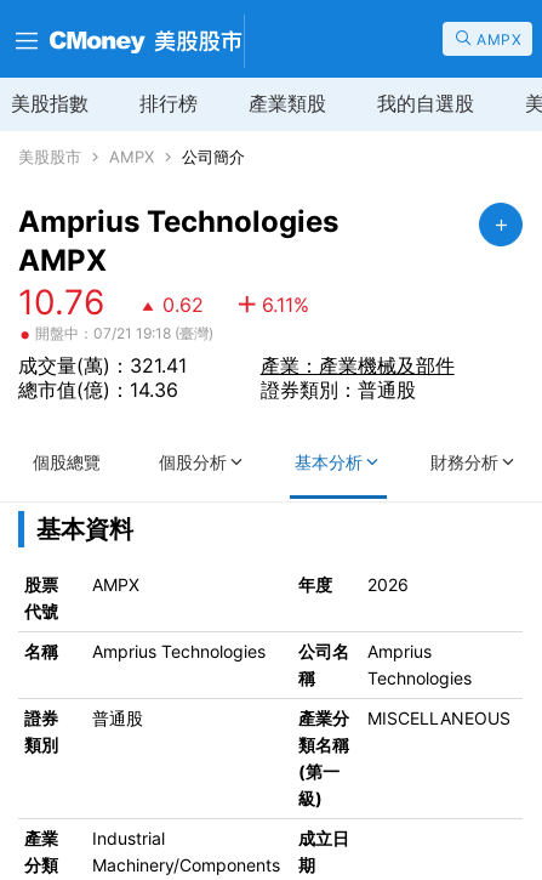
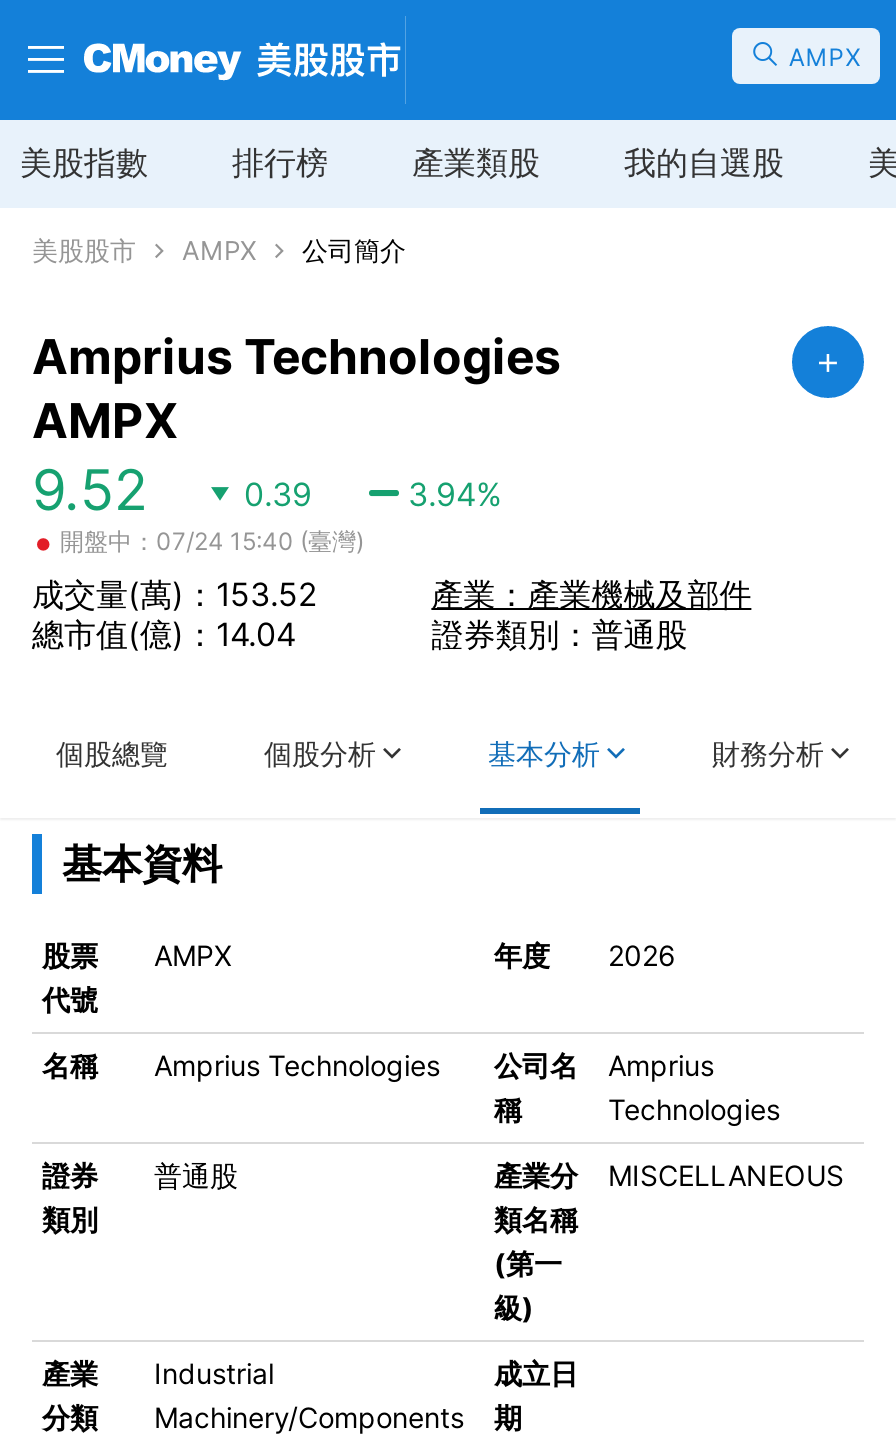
- 10.76
+ 9.52

- 0.62
+ 0.39

- 6.11%
+ 3.94%

- •開盤中：07/21 19:18 (臺灣)
+ •開盤中：07/24 15:40 (臺灣)

- 成交量(萬)：321.41
+ 成交量(萬)：153.52

- 總市值(億)：14.36
+ 總市值(億)：14.04
